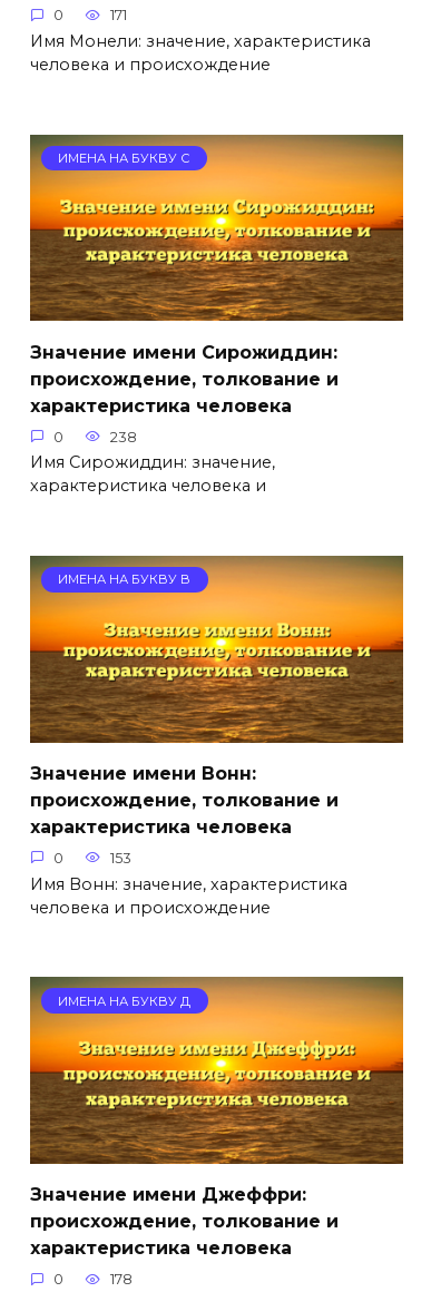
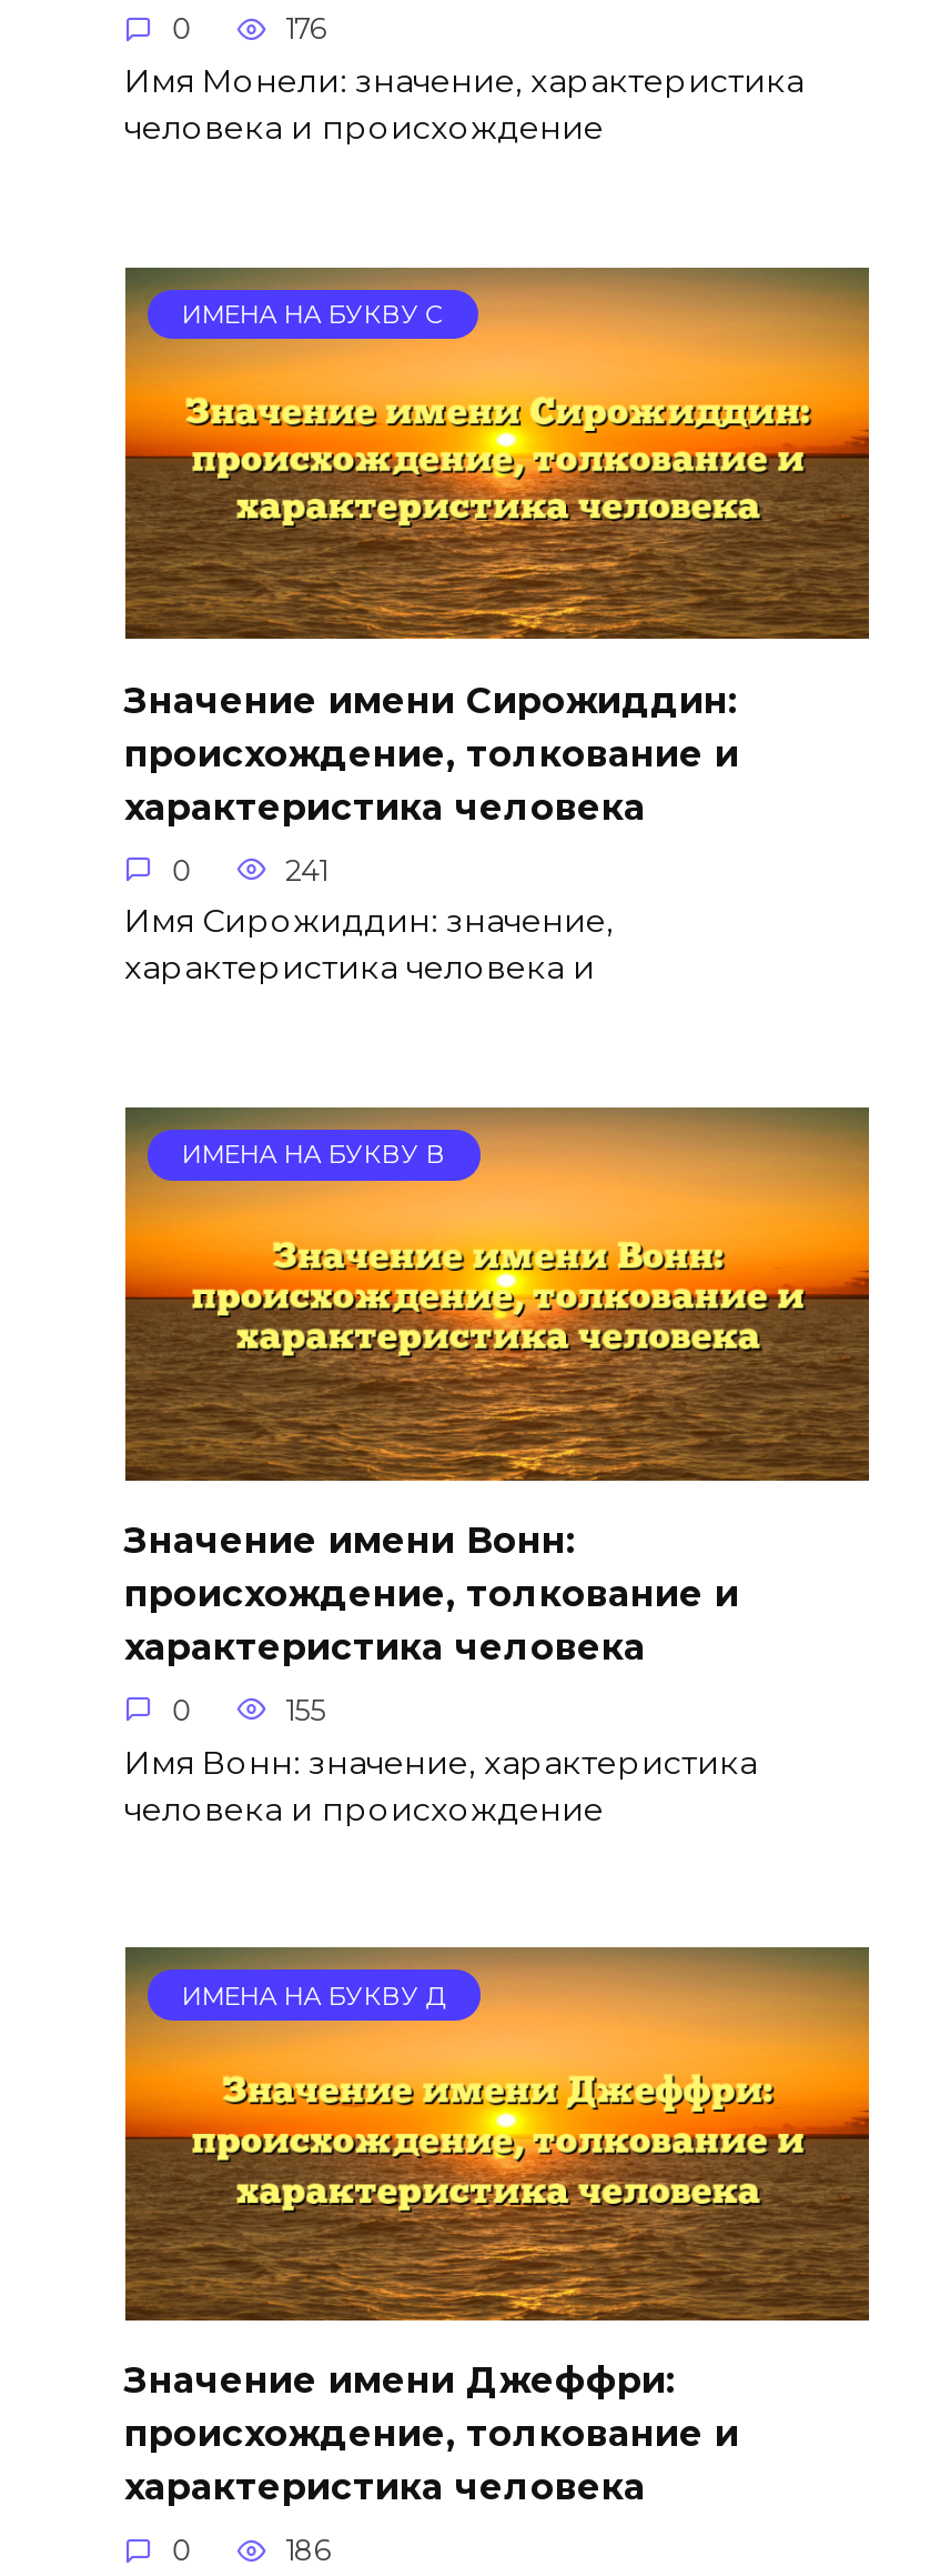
- 171
+ 176

- 238
+ 241

- 153
+ 155

- 178
+ 186
